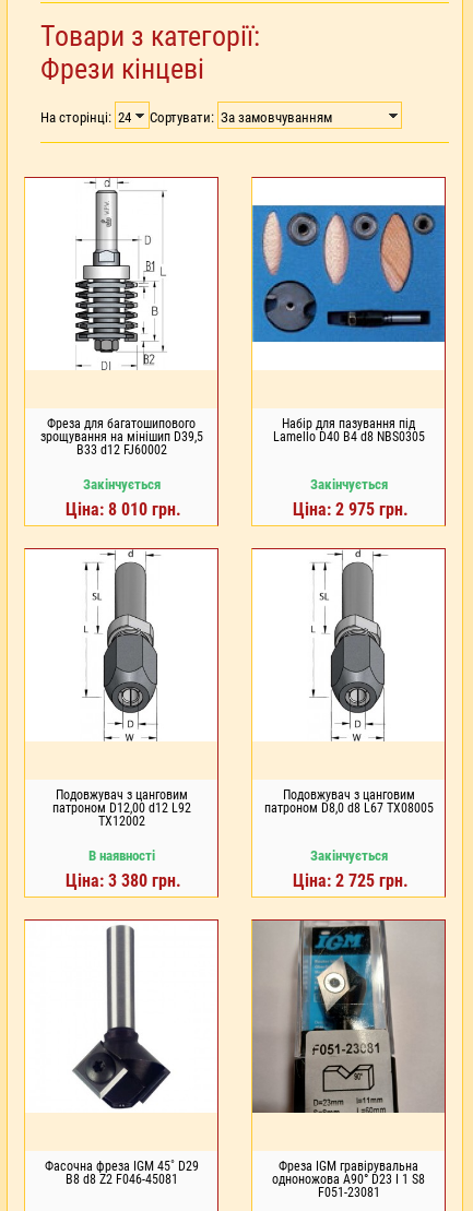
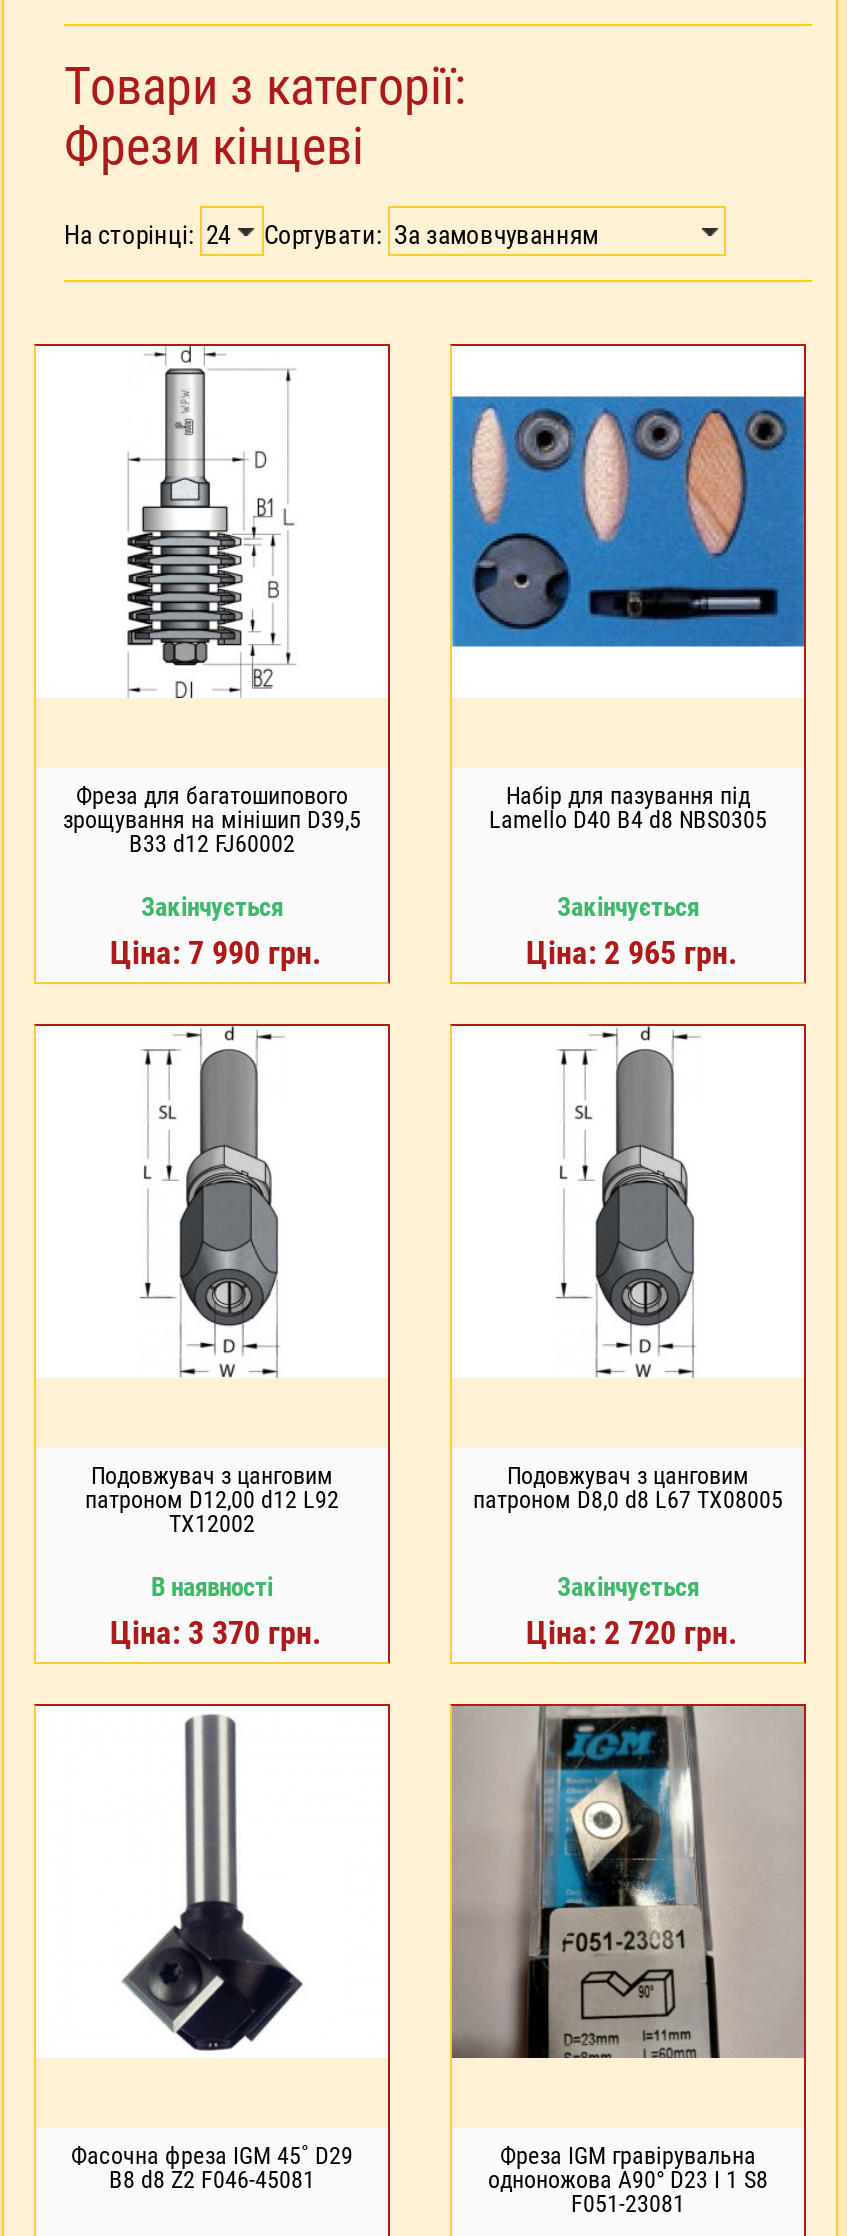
- Ціна: 8 010 грн.
+ Ціна: 7 990 грн.

- Ціна: 2 975 грн.
+ Ціна: 2 965 грн.

- Ціна: 3 380 грн.
+ Ціна: 3 370 грн.

- Ціна: 2 725 грн.
+ Ціна: 2 720 грн.
